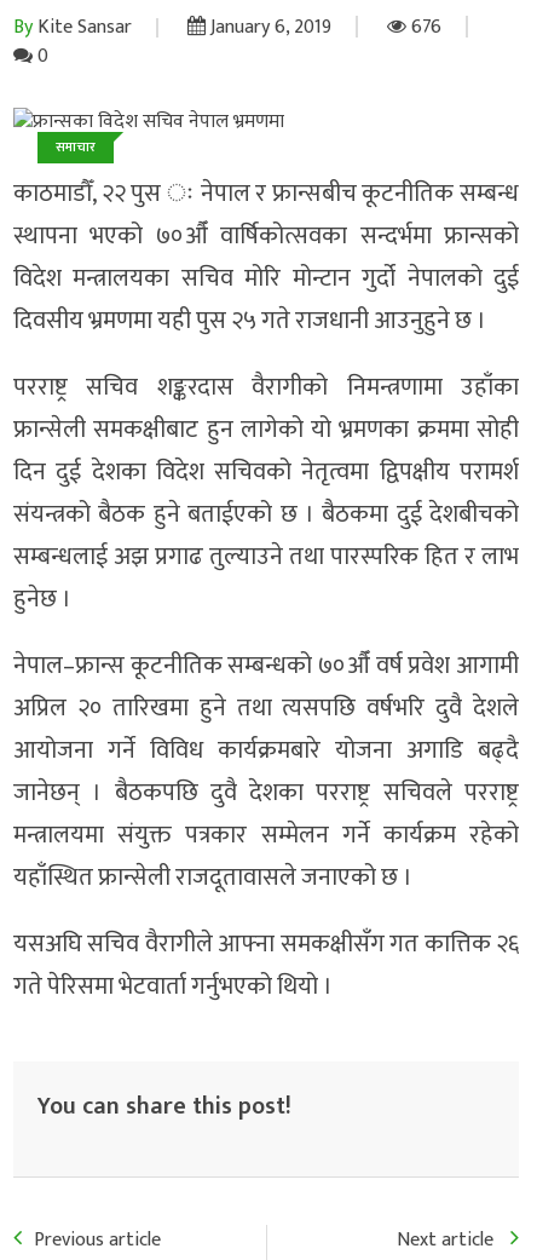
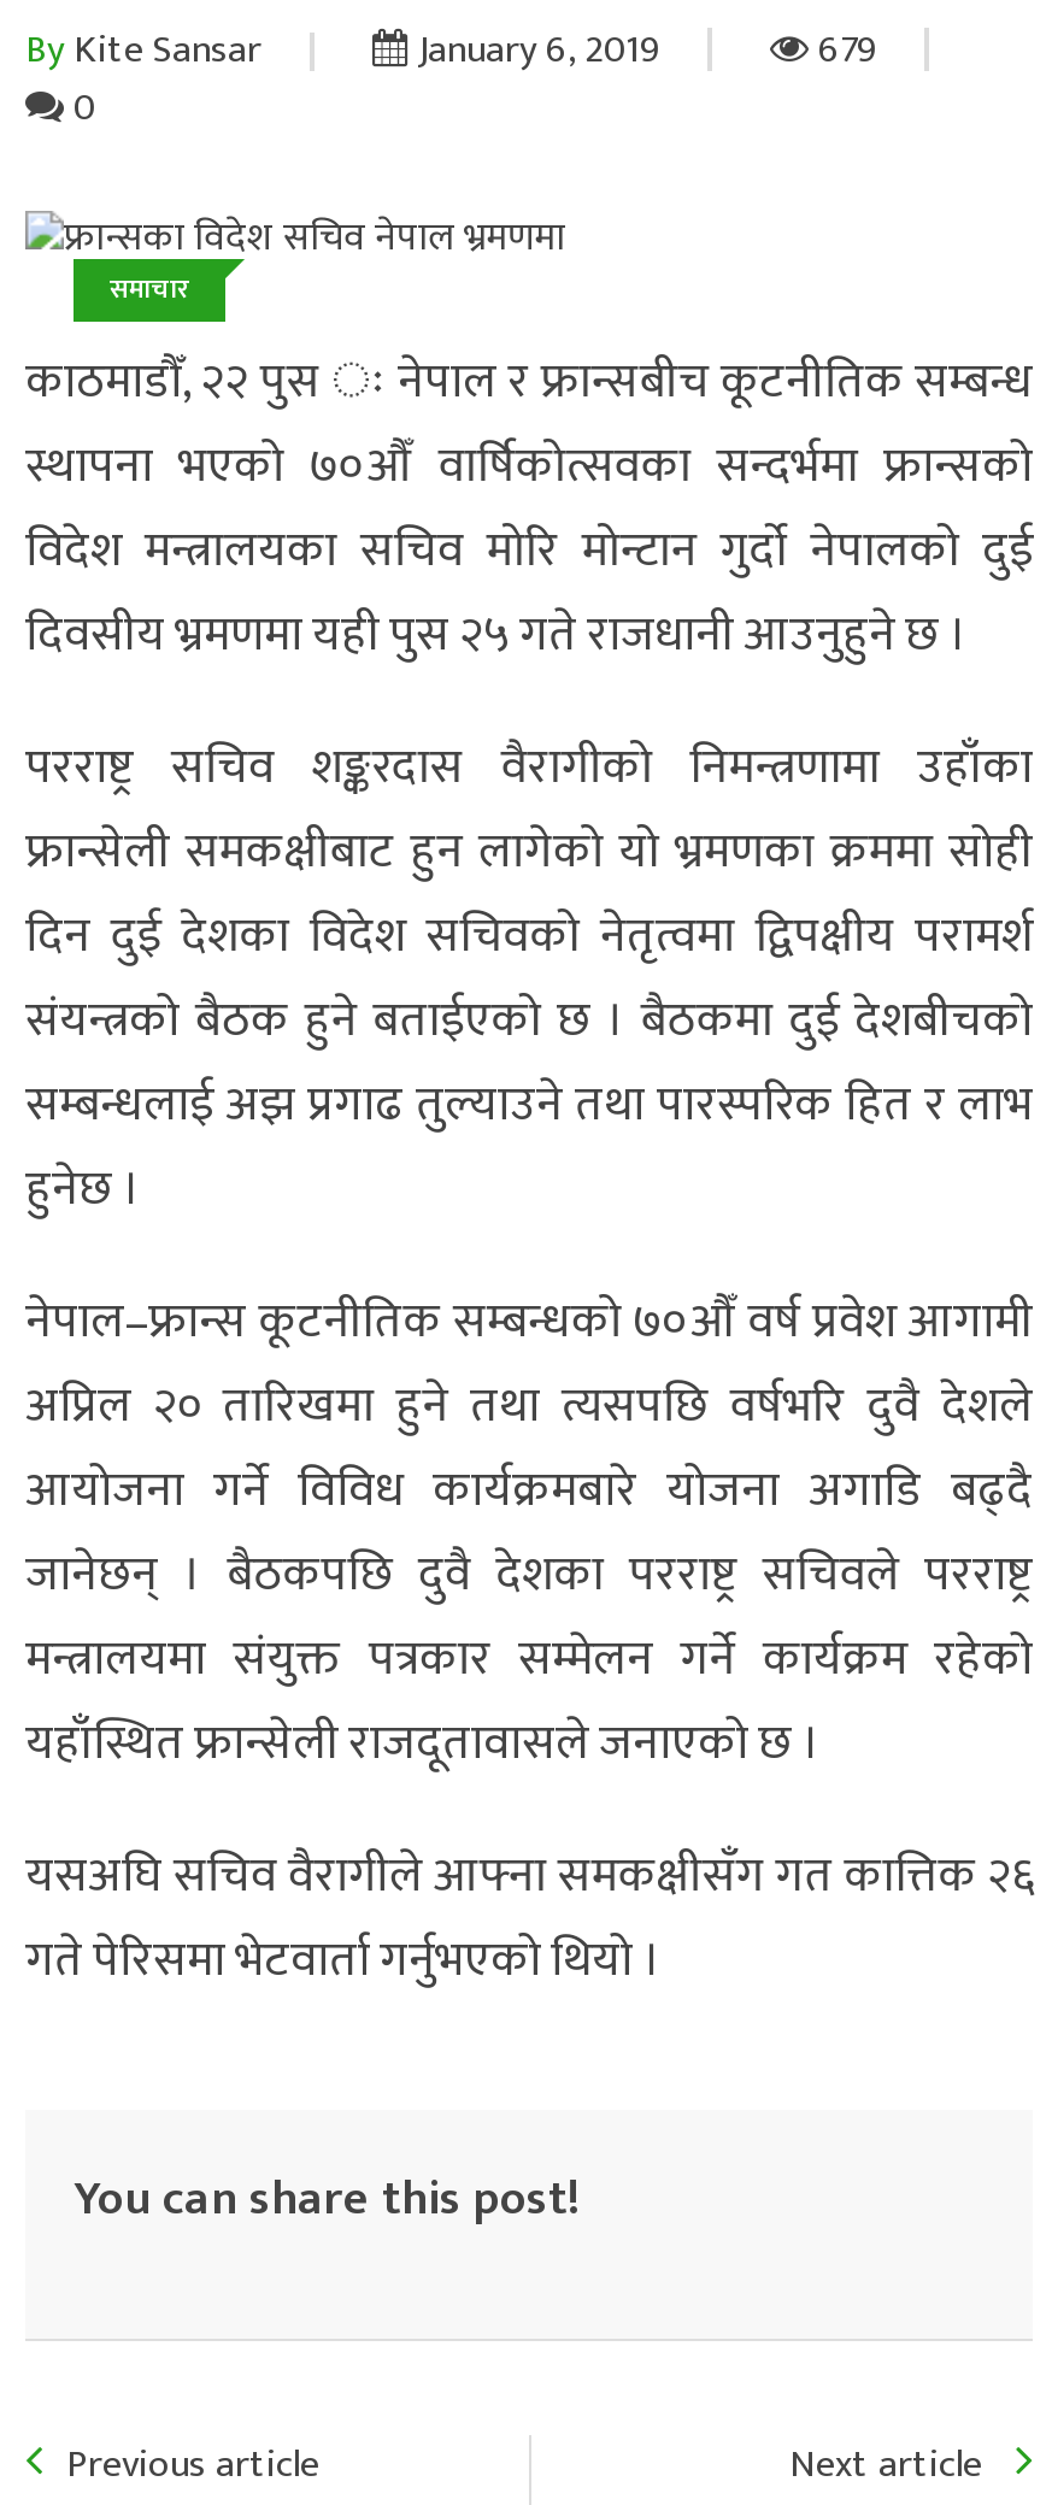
- 676
+ 679
